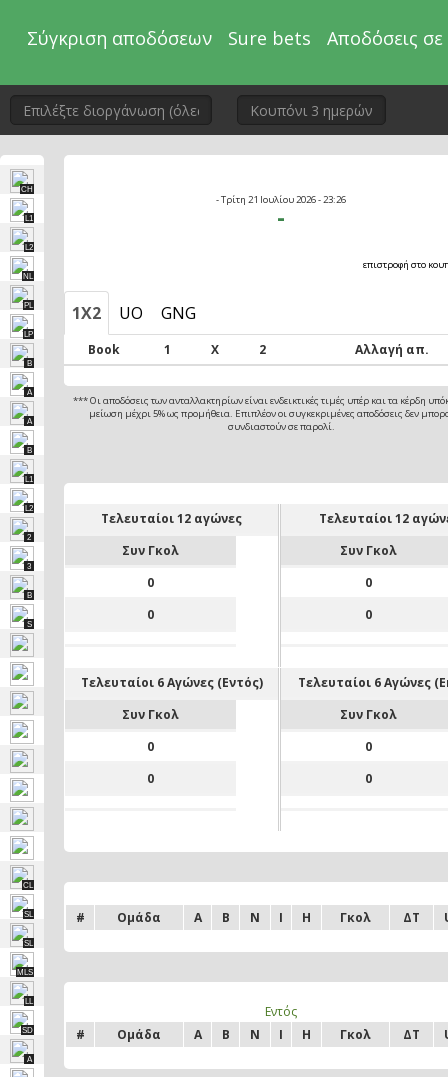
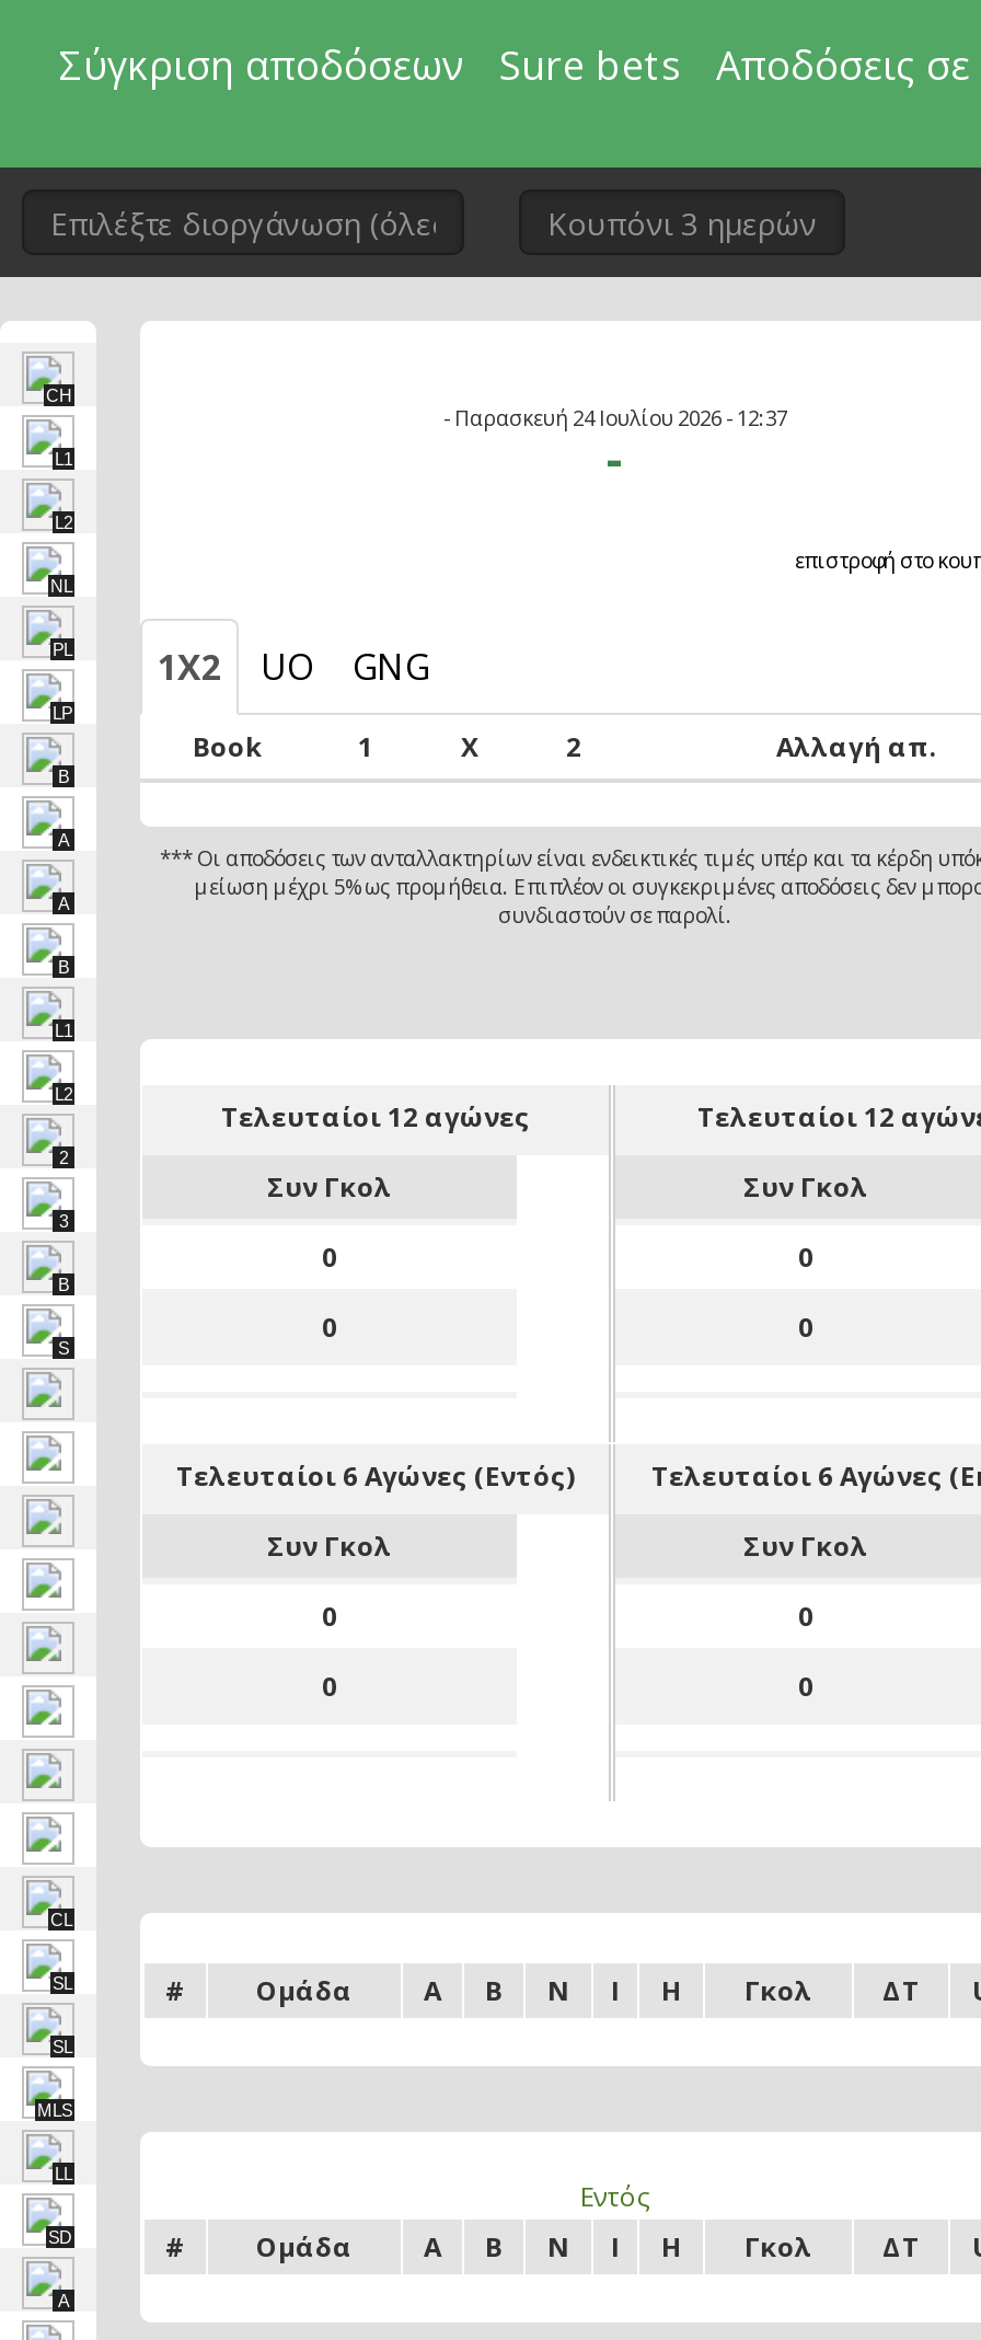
- - Τρίτη 21 Ιουλίου 2026 - 23:26
+ - Παρασκευή 24 Ιουλίου 2026 - 12:37
